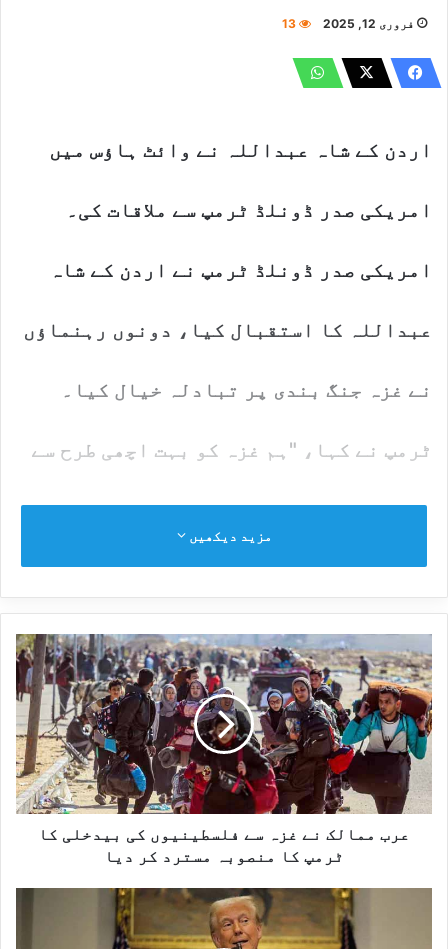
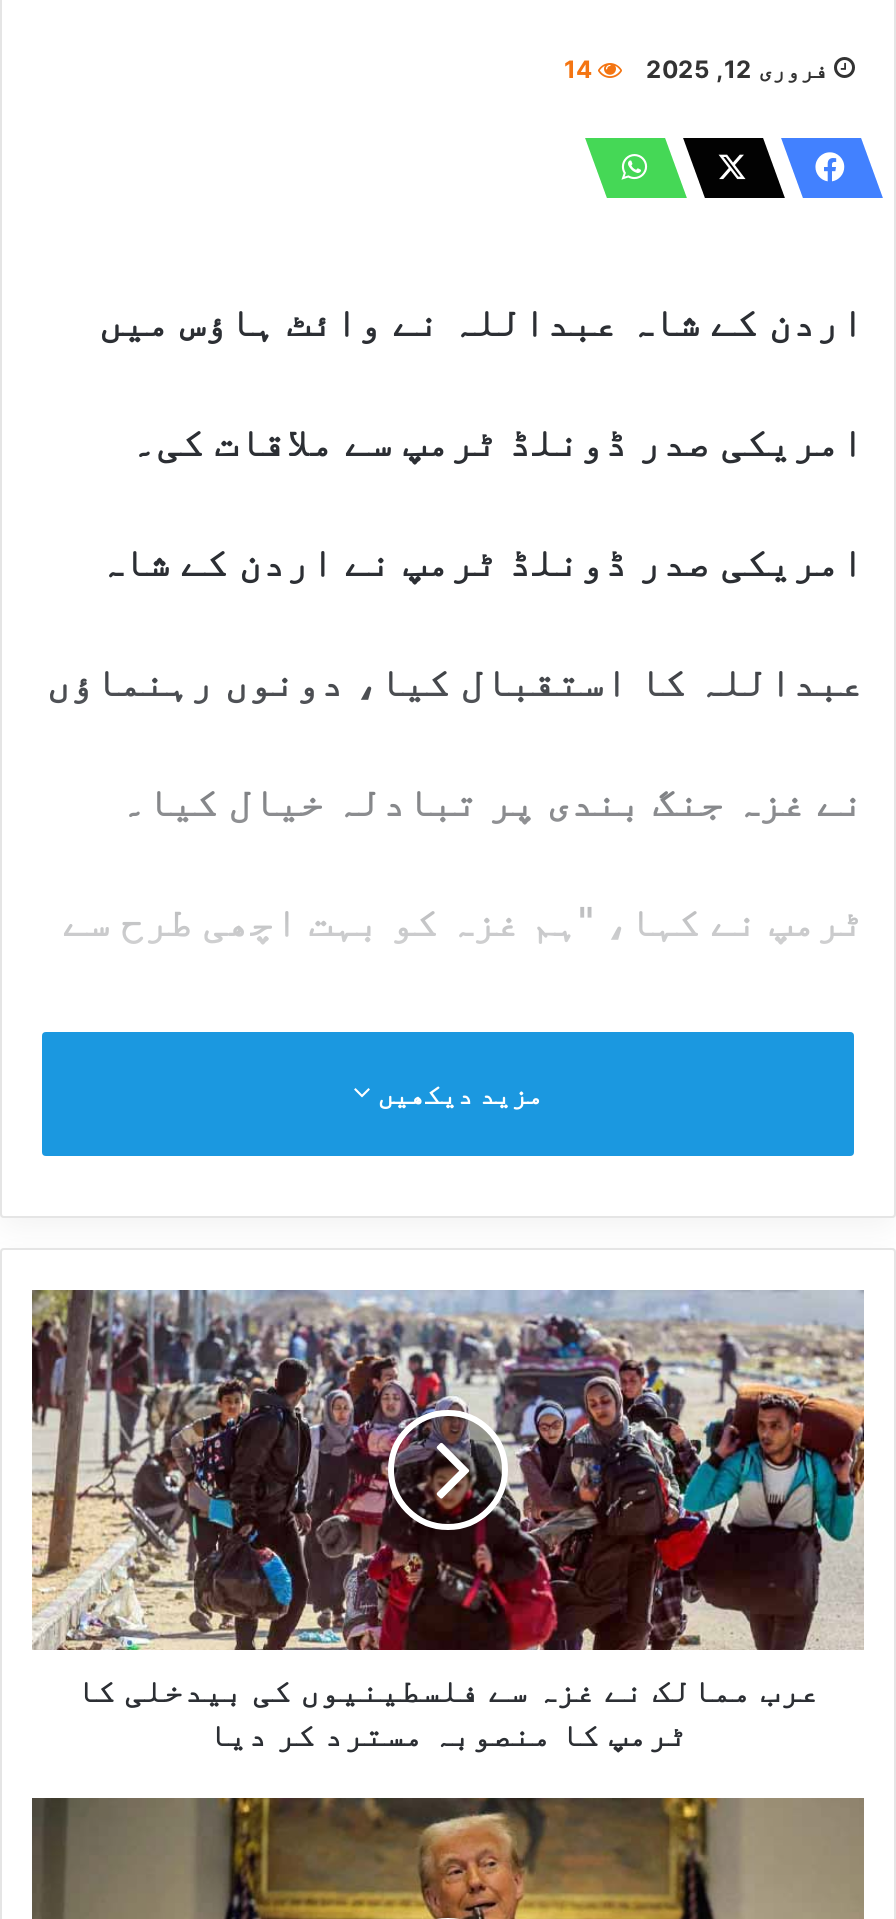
- 13
+ 14
